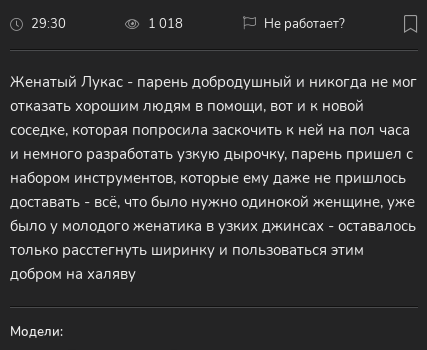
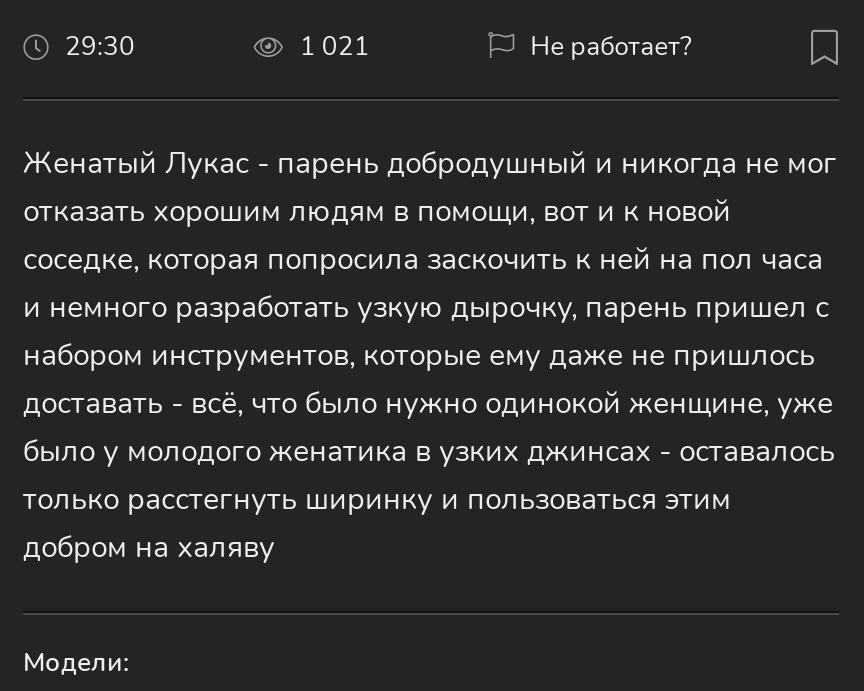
- 1 018
+ 1 021
